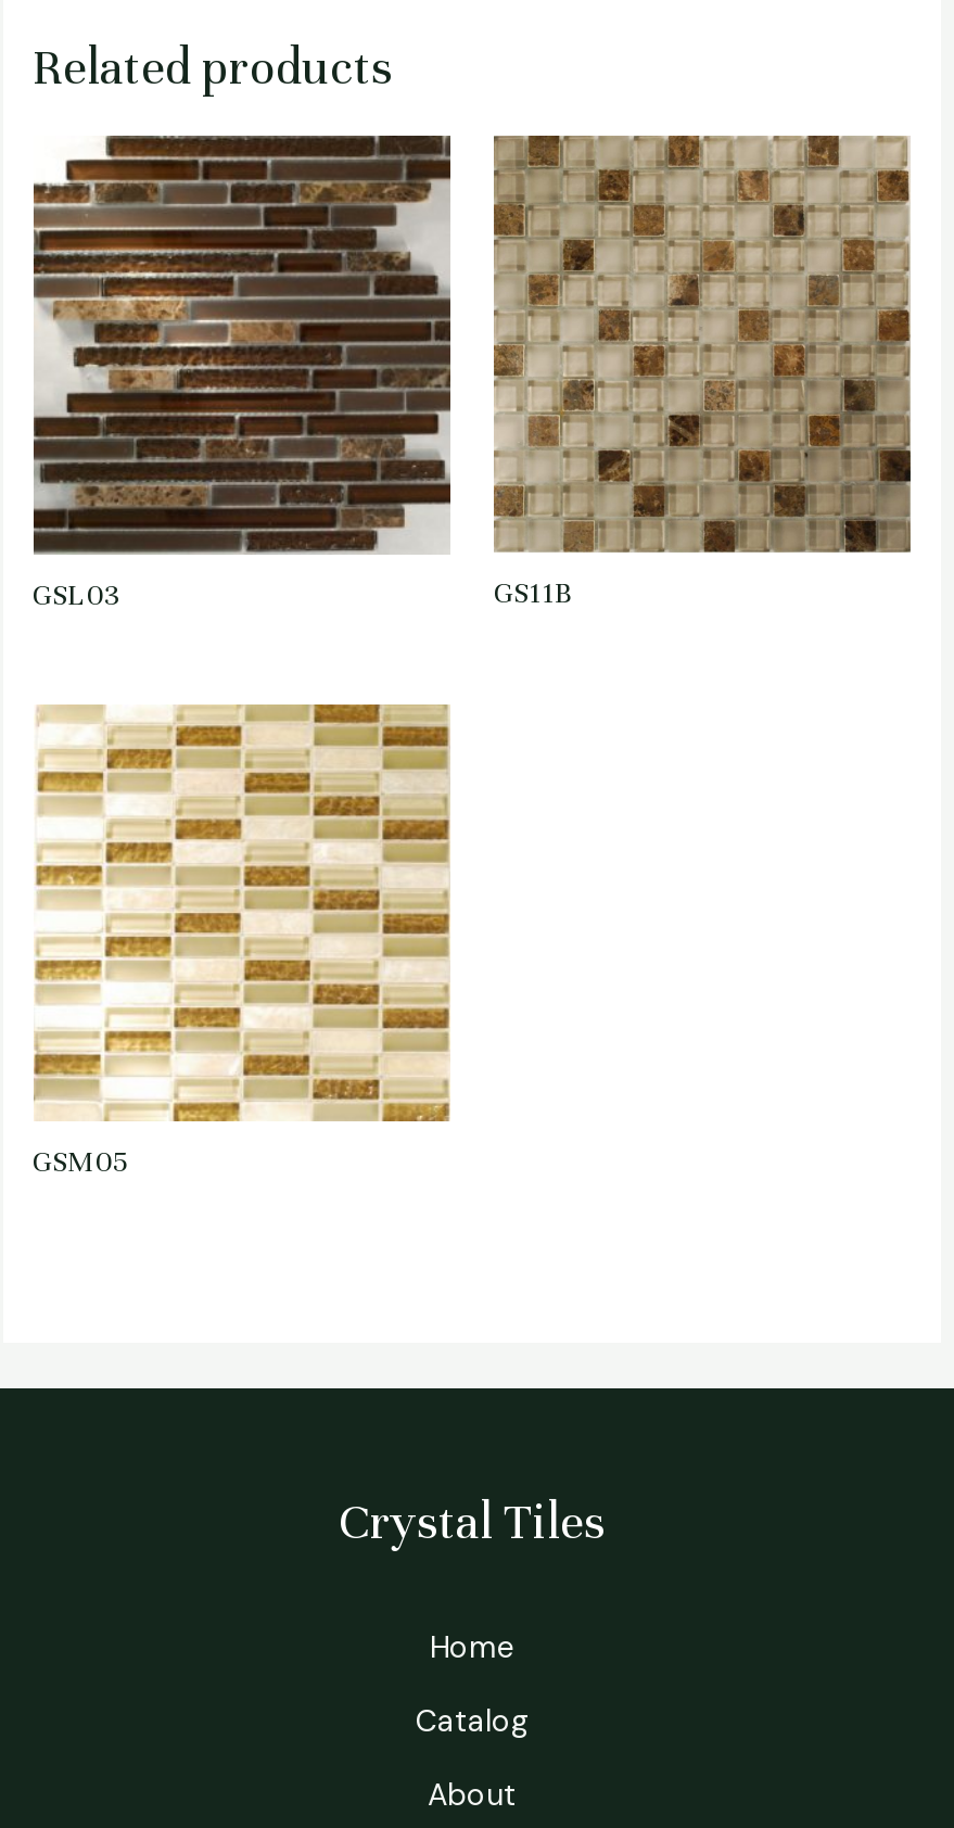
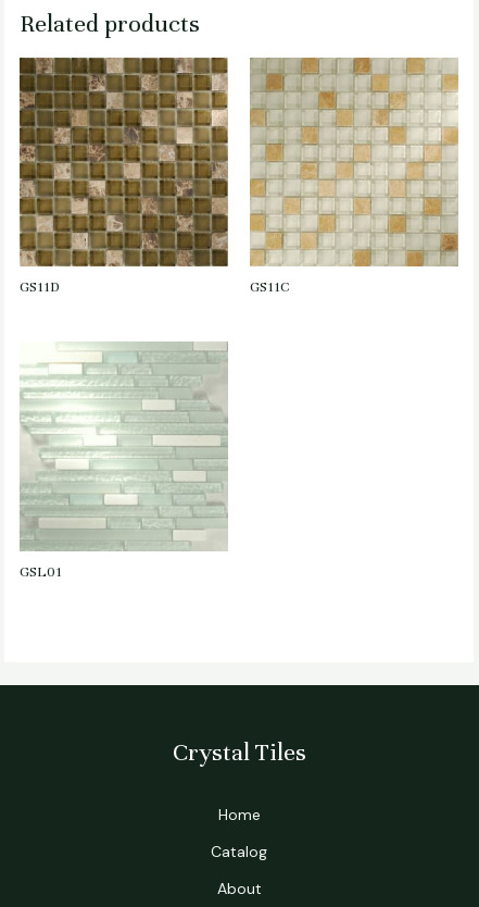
- [image]
- GSL03
- GS11B
+ [image]
+ GS11D
+ GS11C

- [image]
+ [image]

- [image]
- GSM05
+ [image]
+ GSL01
